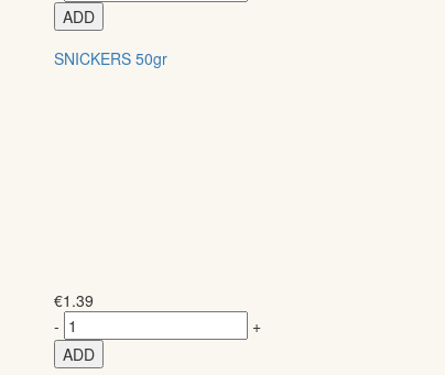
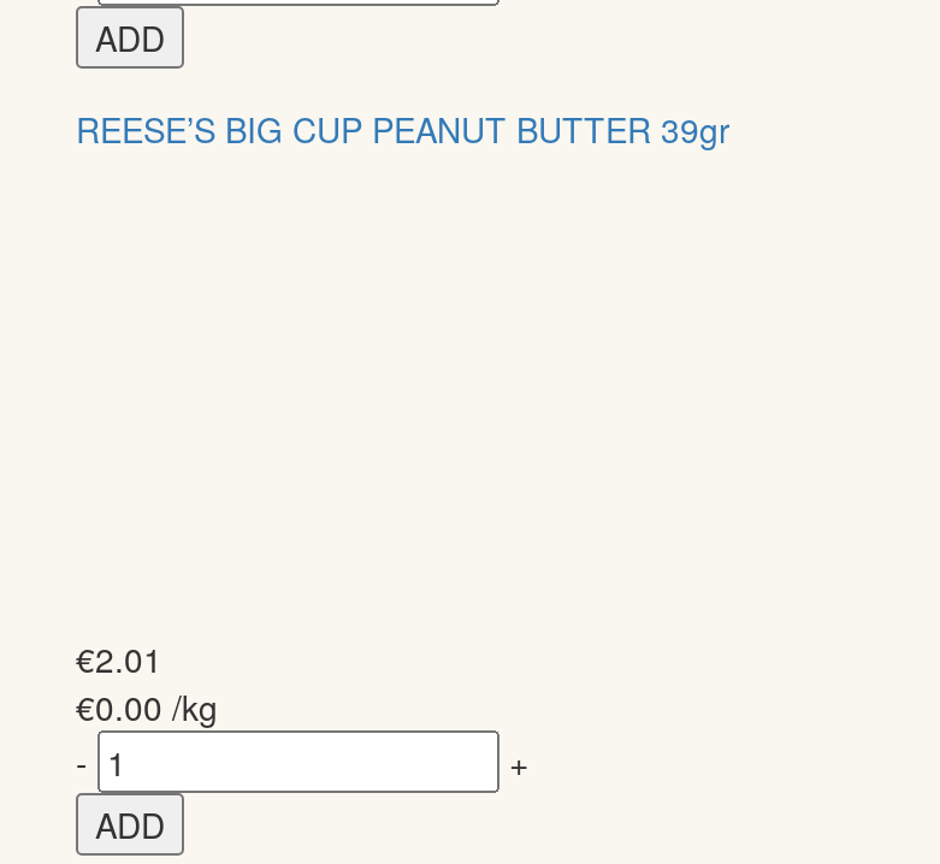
- SNICKERS 50gr
+ REESE’S BIG CUP PEANUT BUTTER 39gr

- €1.39
+ €2.01
+ €0.00 /kg
